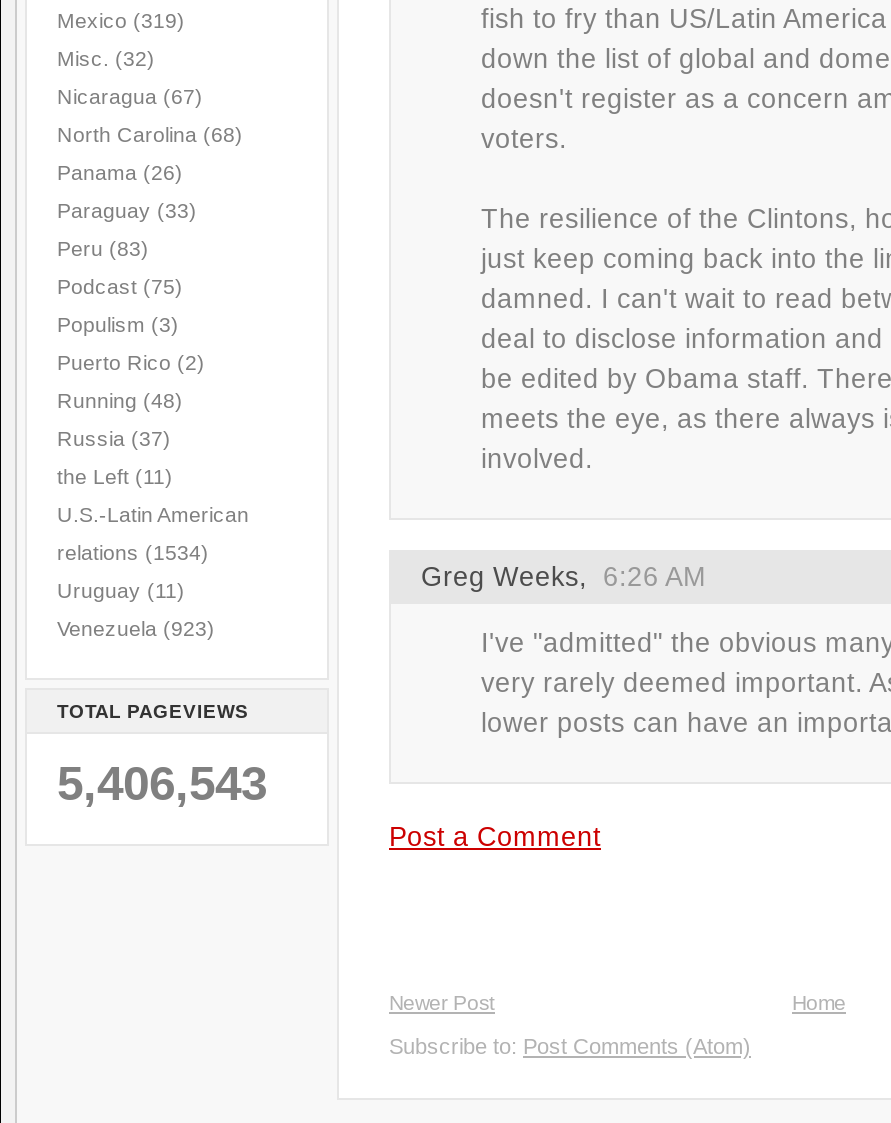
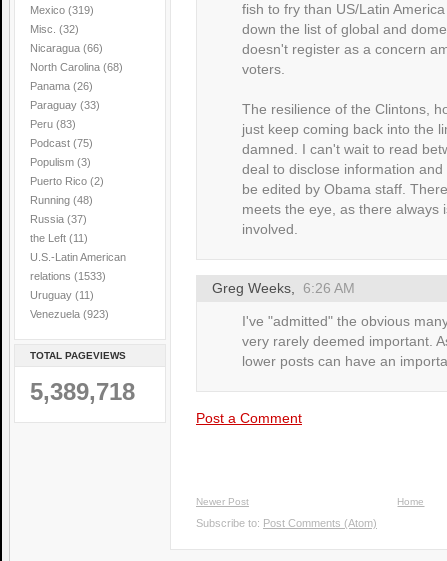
- Nicaragua (67)
+ Nicaragua (66)

- relations (1534)
+ relations (1533)

- 5,406,543
+ 5,389,718
